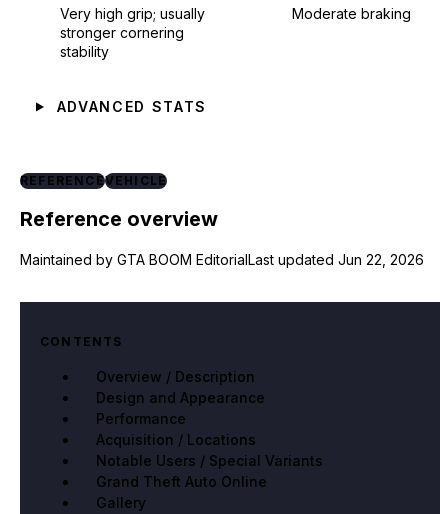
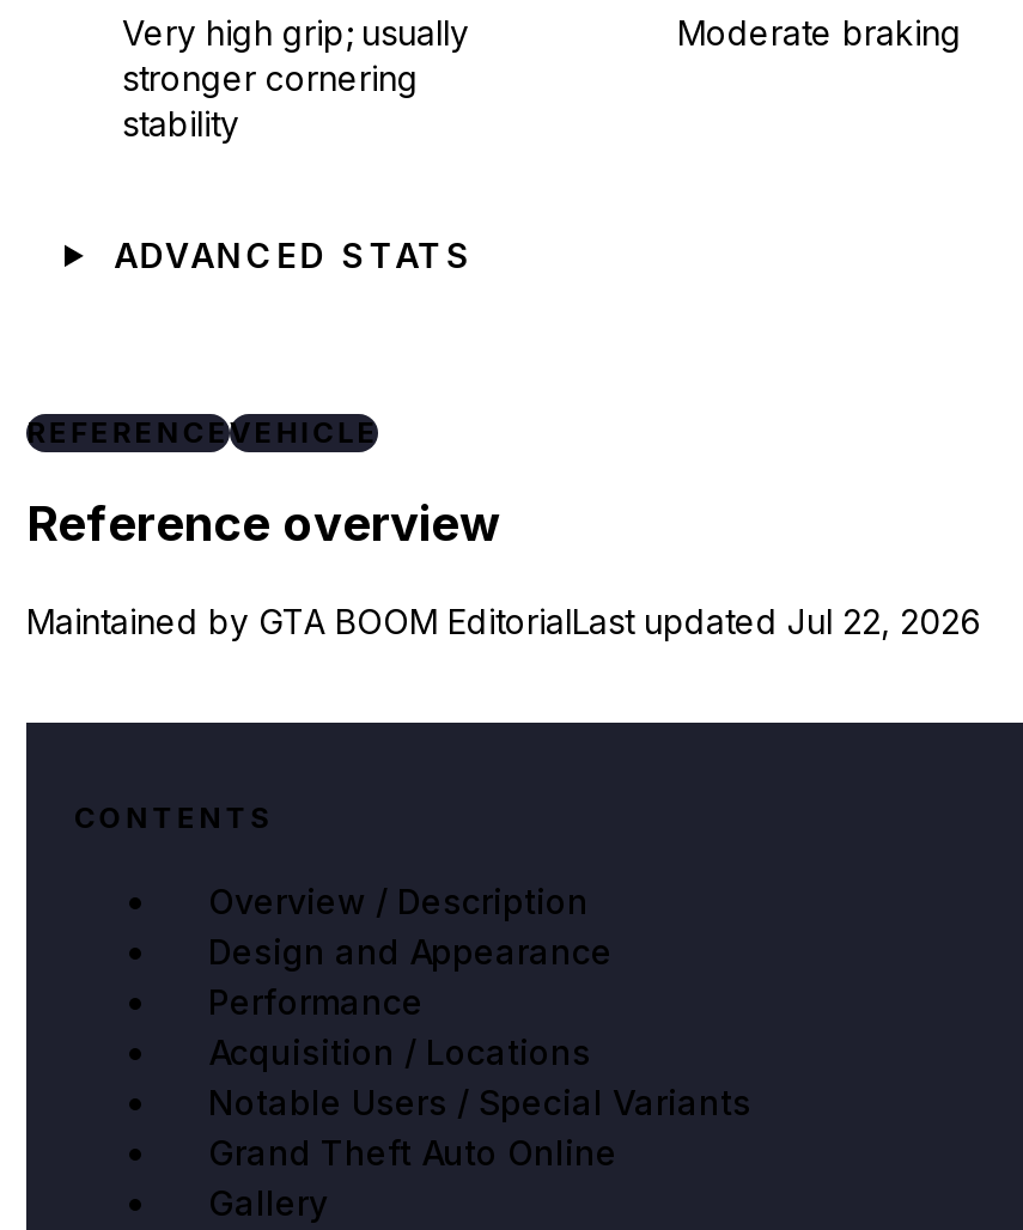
- Maintained by GTA BOOM EditorialLast updated Jun 22, 2026
+ Maintained by GTA BOOM EditorialLast updated Jul 22, 2026
